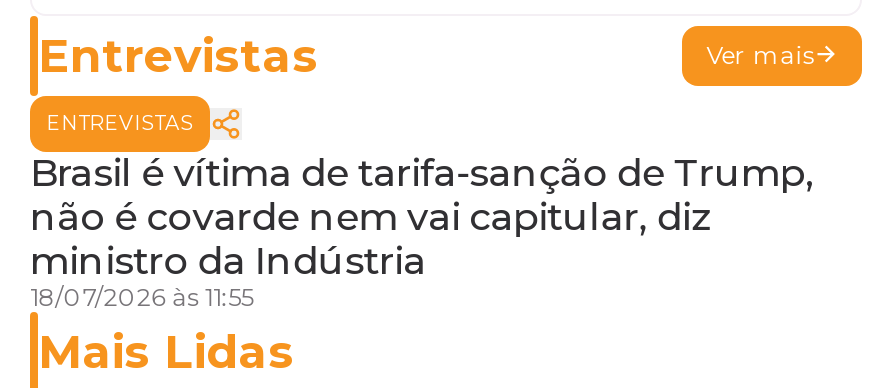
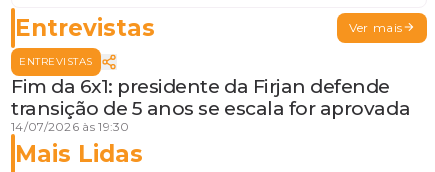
- Brasil é vítima de tarifa-sanção de Trump,
- não é covarde nem vai capitular, diz
- ministro da Indústria
- 18/07/2026 às 11:55
+ Fim da 6x1: presidente da Firjan defende
+ transição de 5 anos se escala for aprovada
+ 14/07/2026 às 19:30
